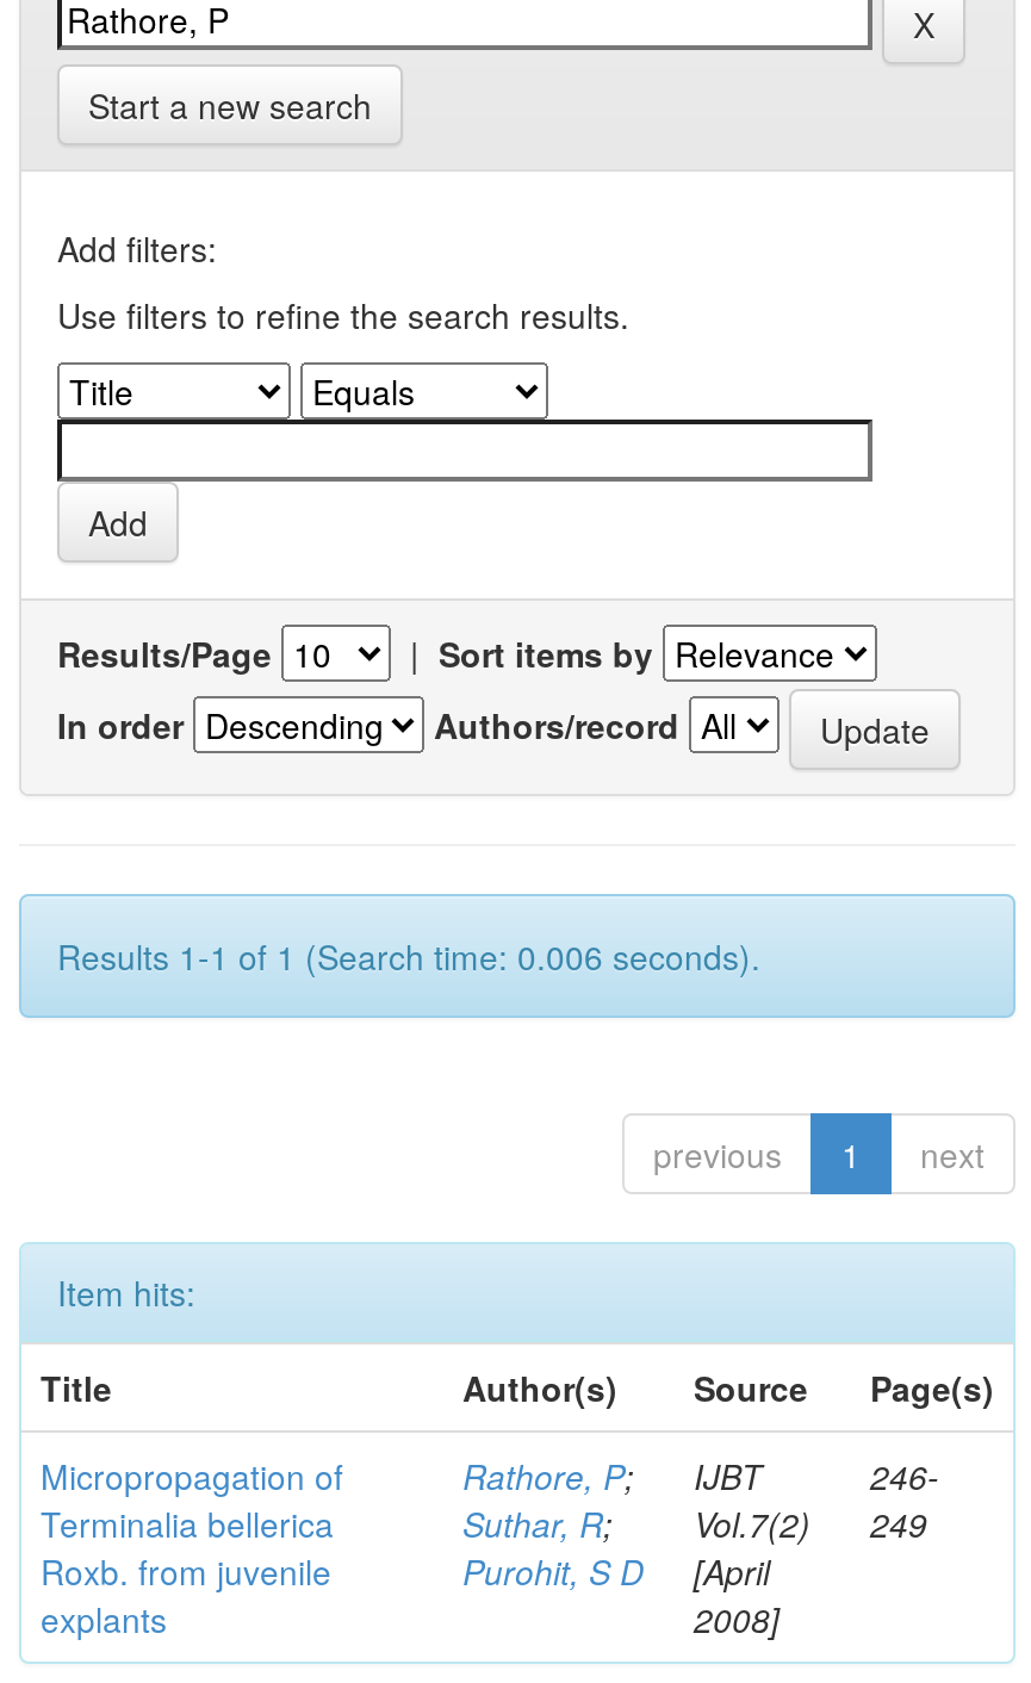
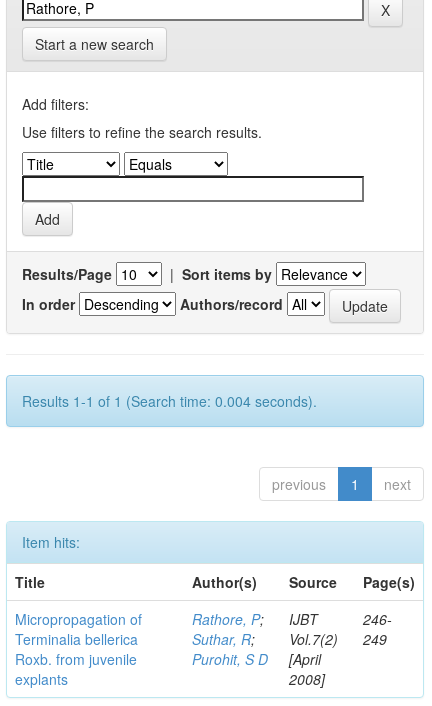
- Results 1-1 of 1 (Search time: 0.006 seconds).
+ Results 1-1 of 1 (Search time: 0.004 seconds).
